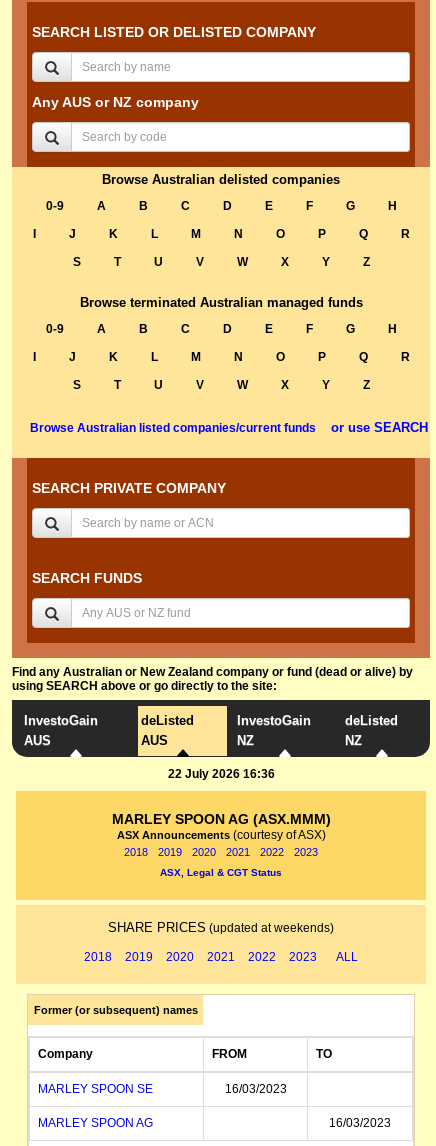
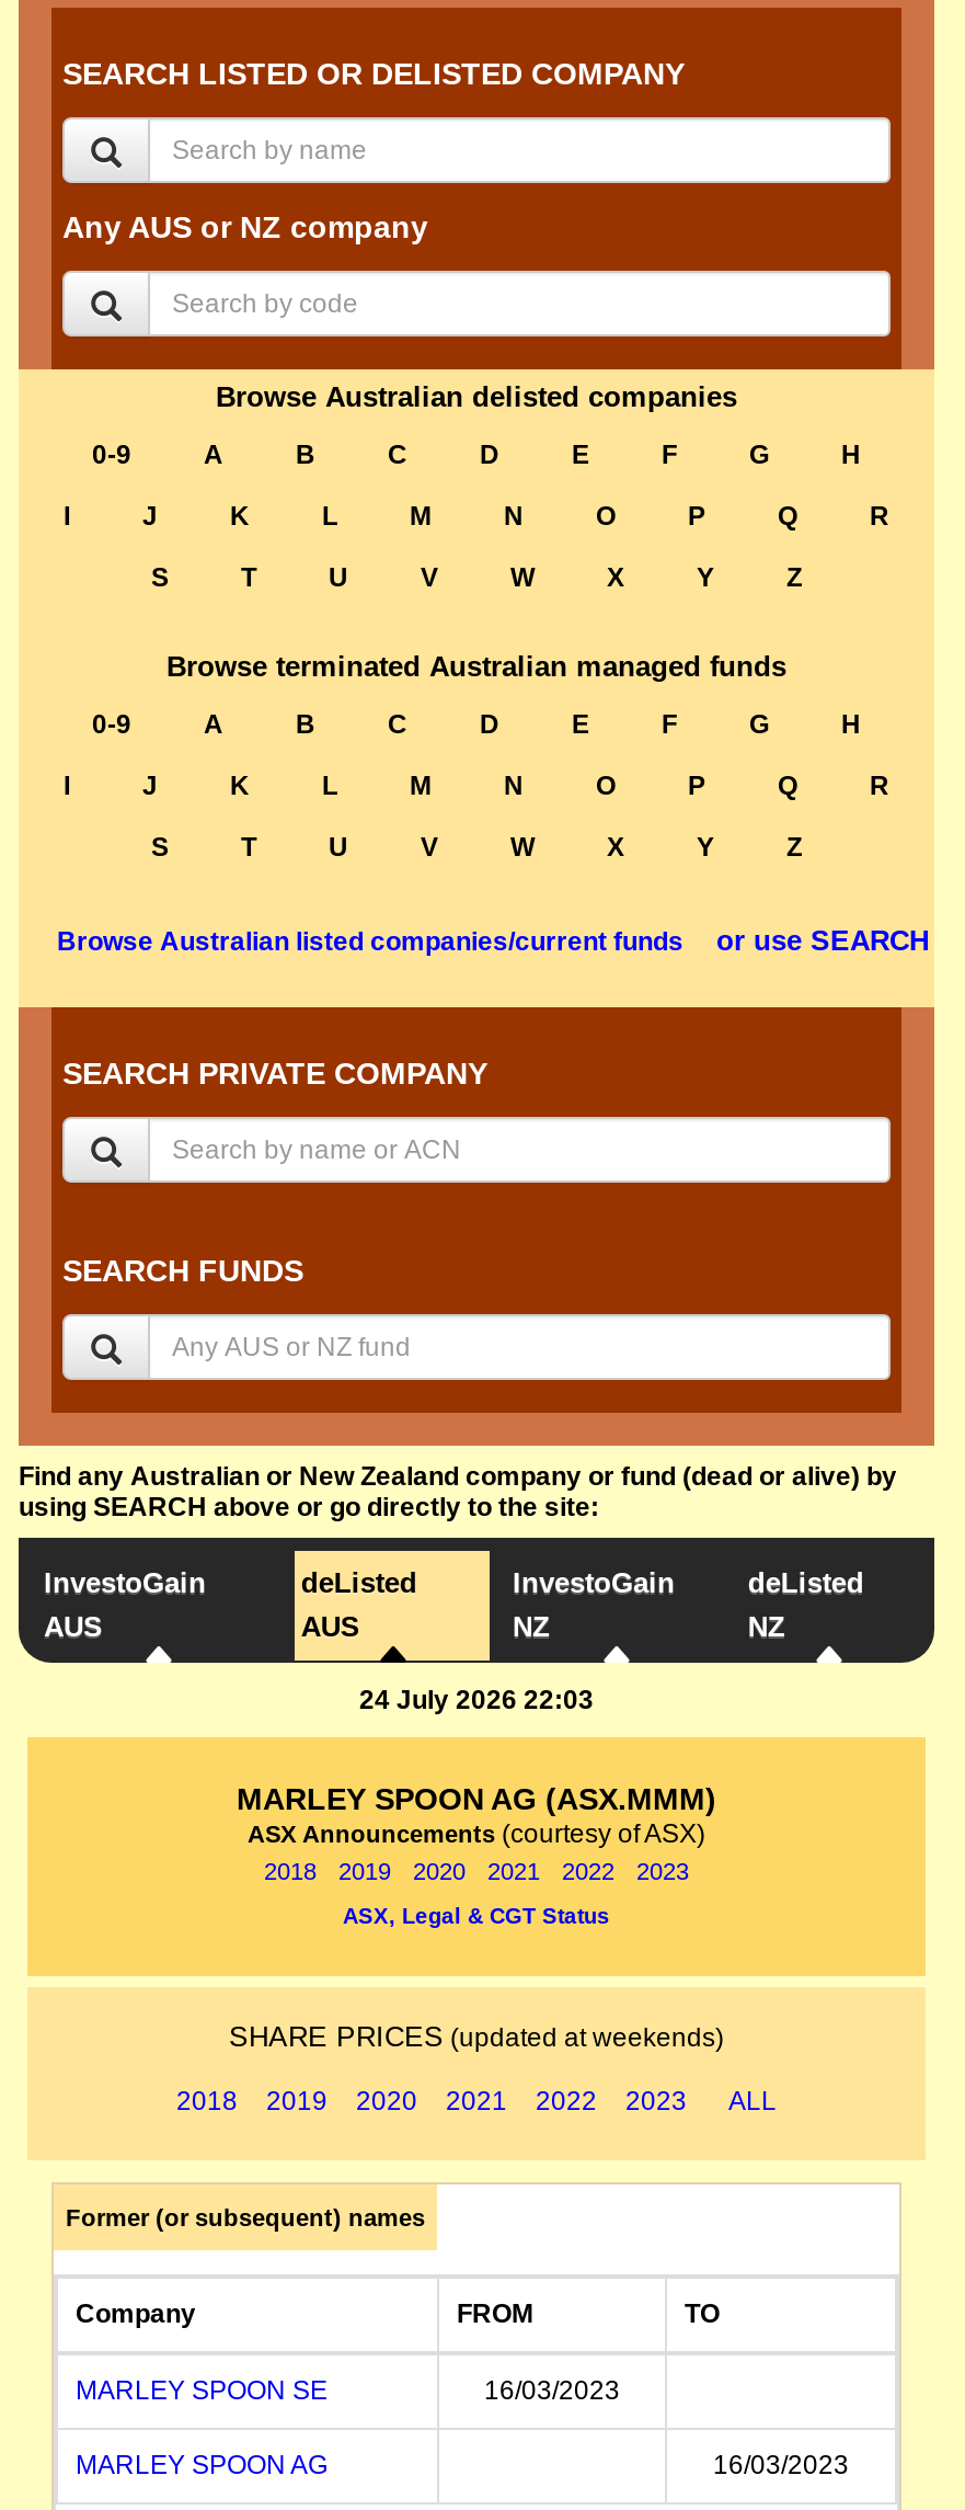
- 22 July 2026 16:36
+ 24 July 2026 22:03
